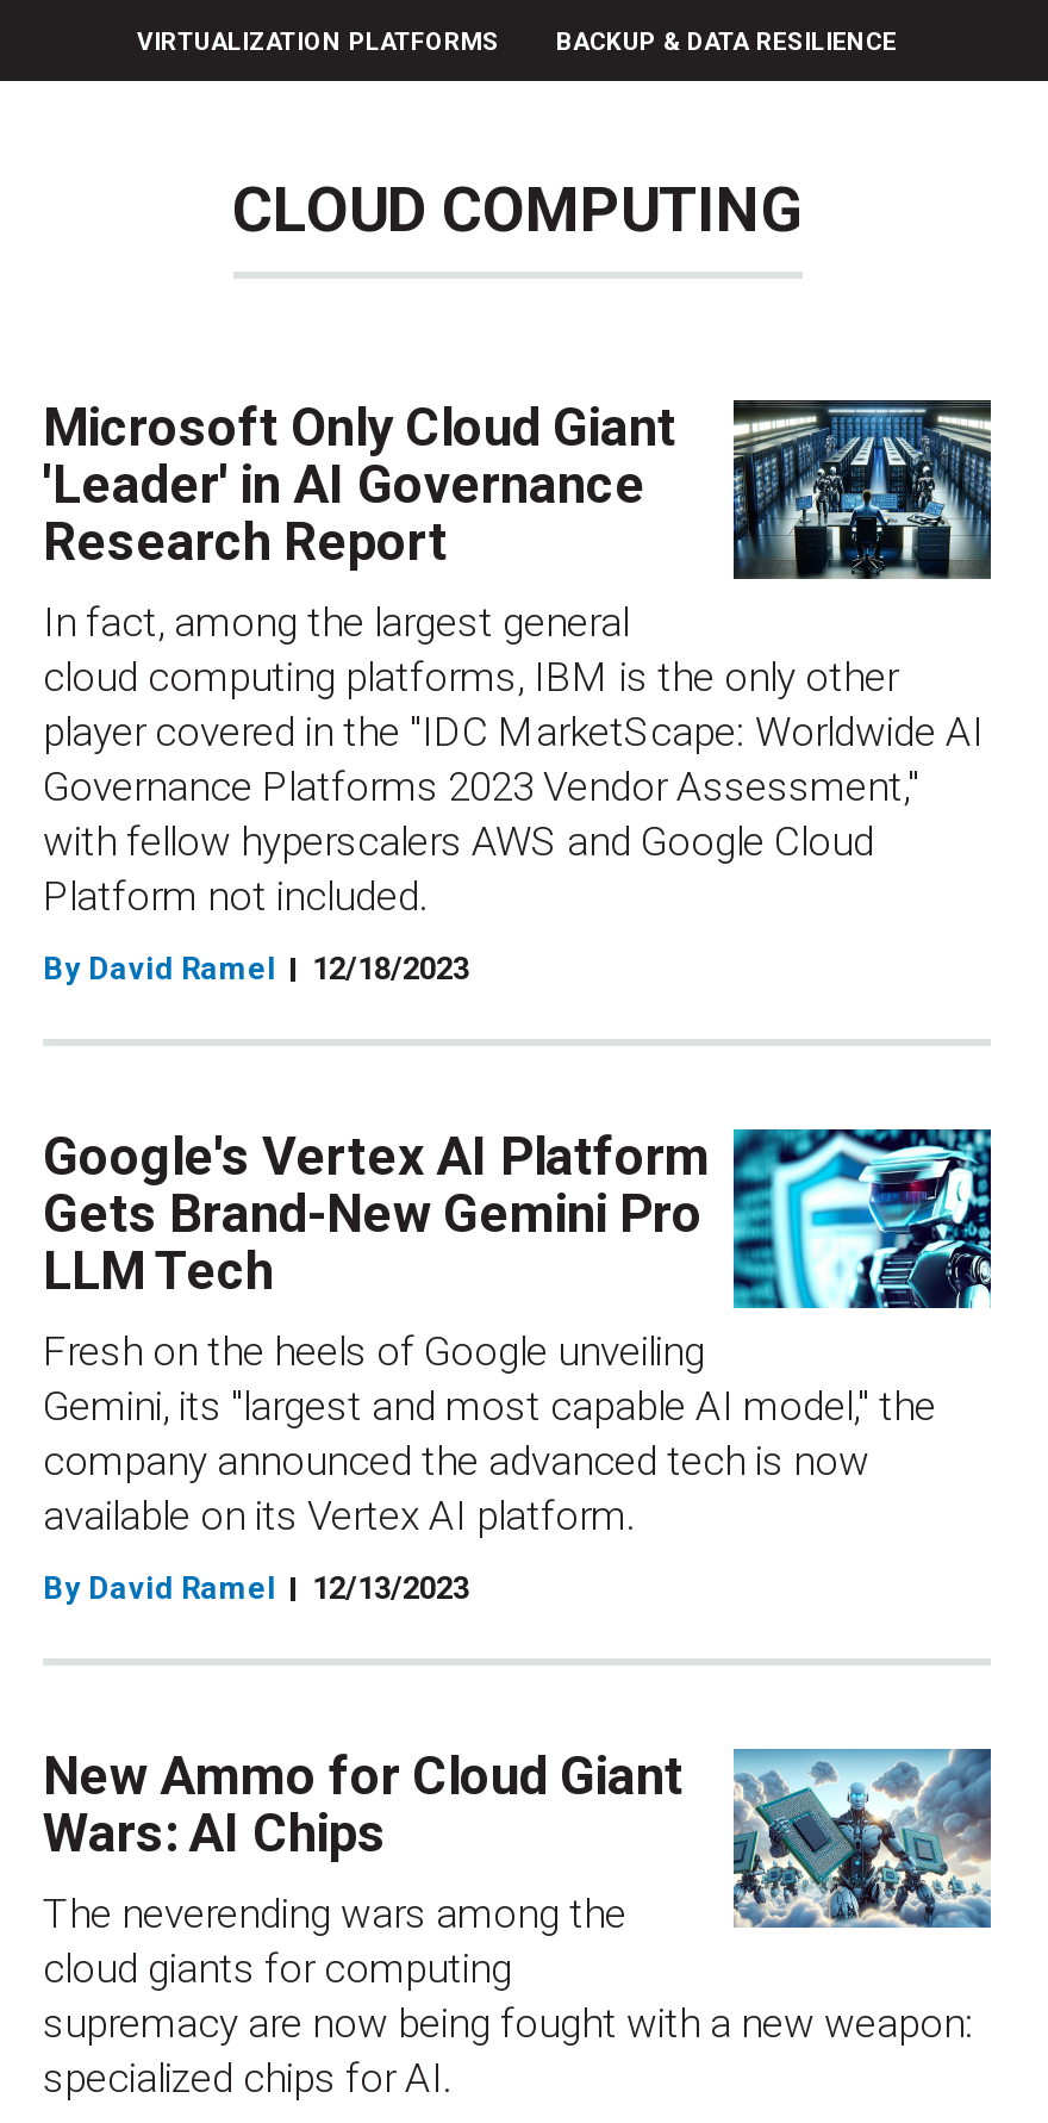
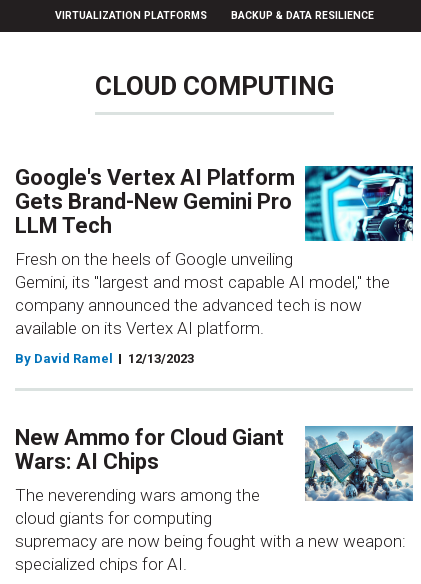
- [image]
- Microsoft Only Cloud Giant
- 'Leader' in AI Governance
- Research Report
- In fact, among the largest general
- cloud computing platforms, IBM is the only other
- player covered in the "IDC MarketScape: Worldwide AI
- Governance Platforms 2023 Vendor Assessment,"
- with fellow hyperscalers AWS and Google Cloud
- Platform not included.
- By David Ramel
- 12/18/2023
